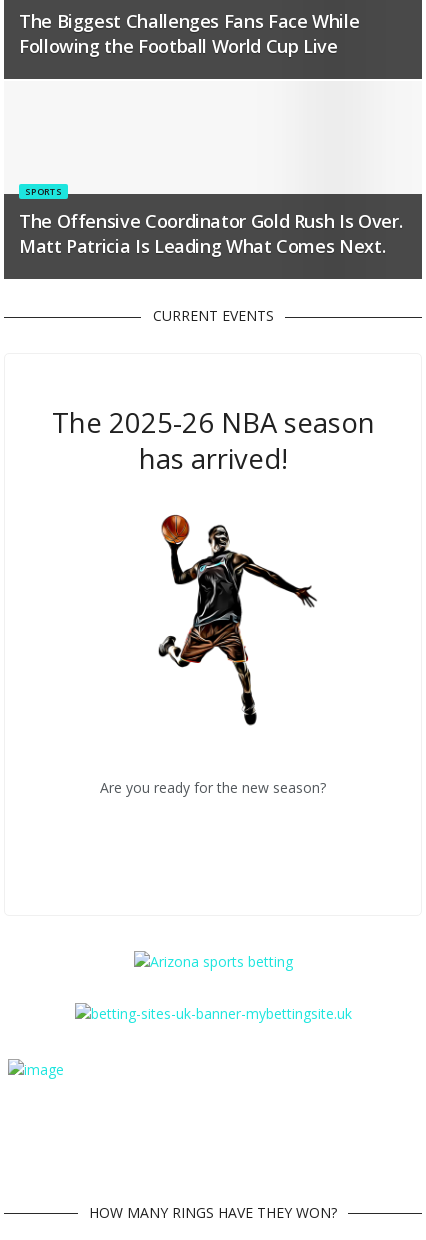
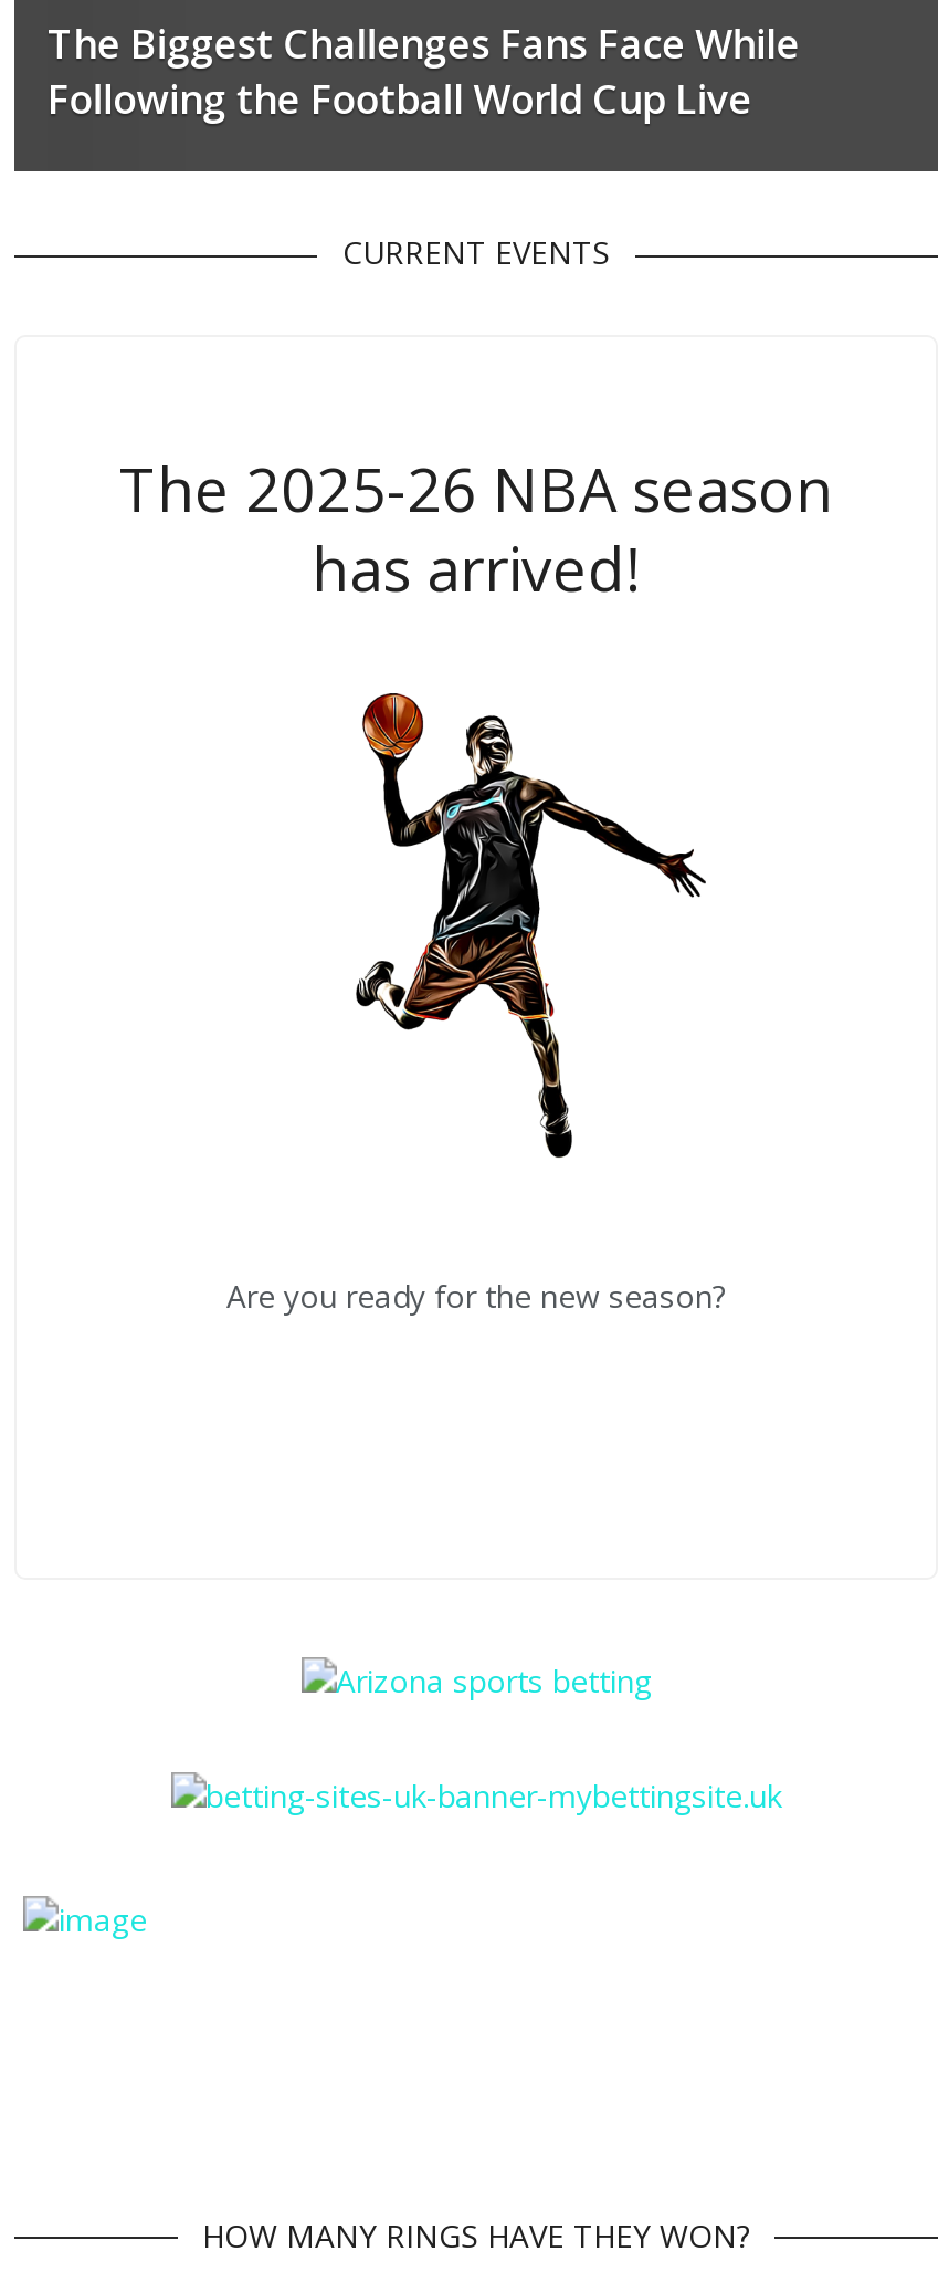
- SPORTS
- The Offensive Coordinator Gold Rush Is Over.
- Matt Patricia Is Leading What Comes Next.
